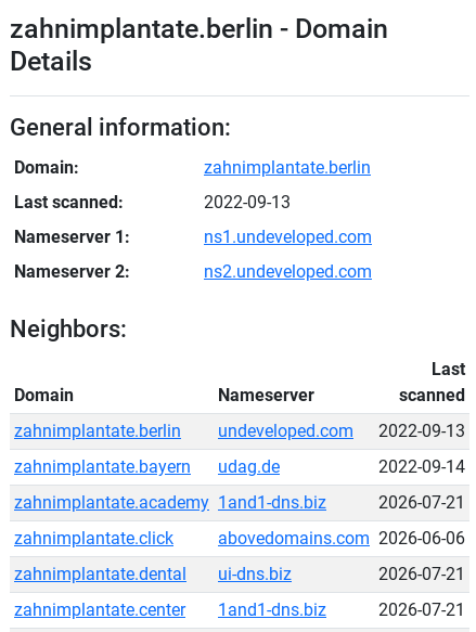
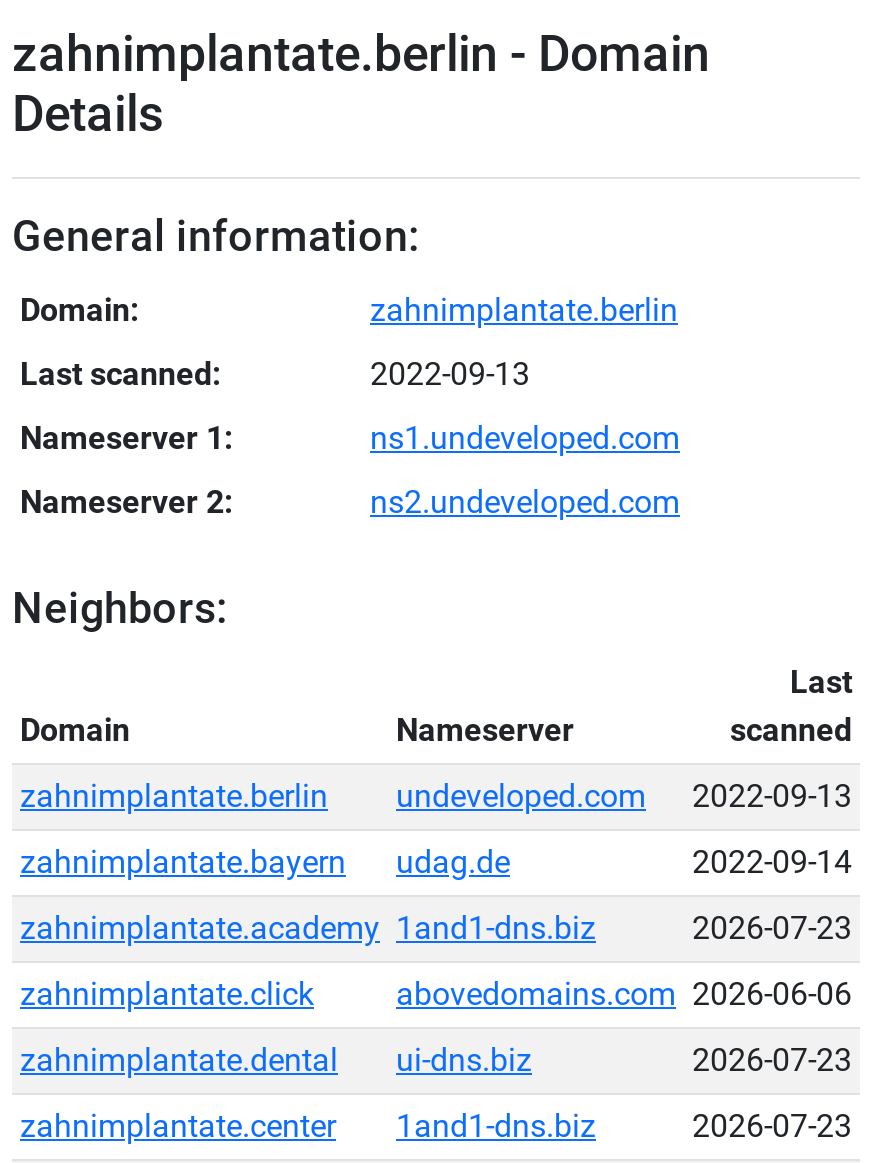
- 2026-07-21
+ 2026-07-23

- 2026-07-21
+ 2026-07-23

- 2026-07-21
+ 2026-07-23
